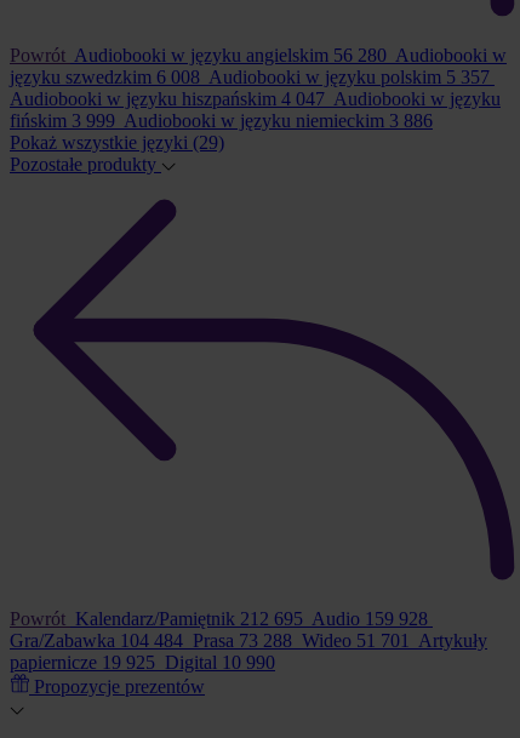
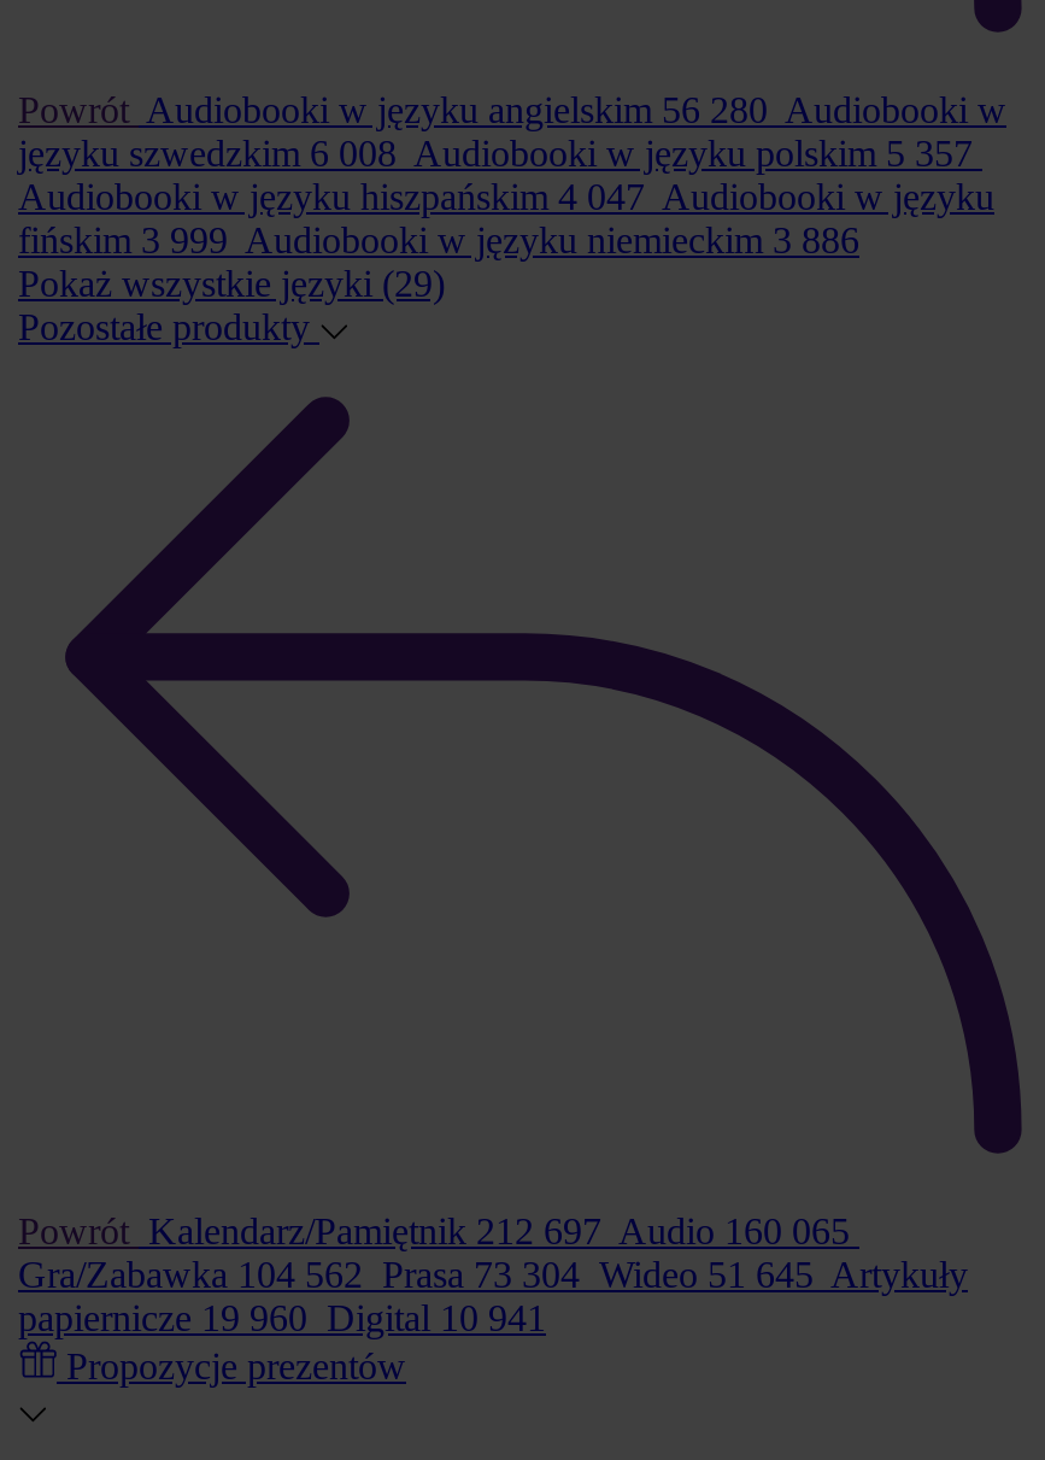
- Powrót Kalendarz/Pamiętnik 212 695 Audio 159 928
+ Powrót Kalendarz/Pamiętnik 212 697 Audio 160 065

- Gra/Zabawka 104 484 Prasa 73 288 Wideo 51 701 Artykuły
+ Gra/Zabawka 104 562 Prasa 73 304 Wideo 51 645 Artykuły

- papiernicze 19 925 Digital 10 990
+ papiernicze 19 960 Digital 10 941
